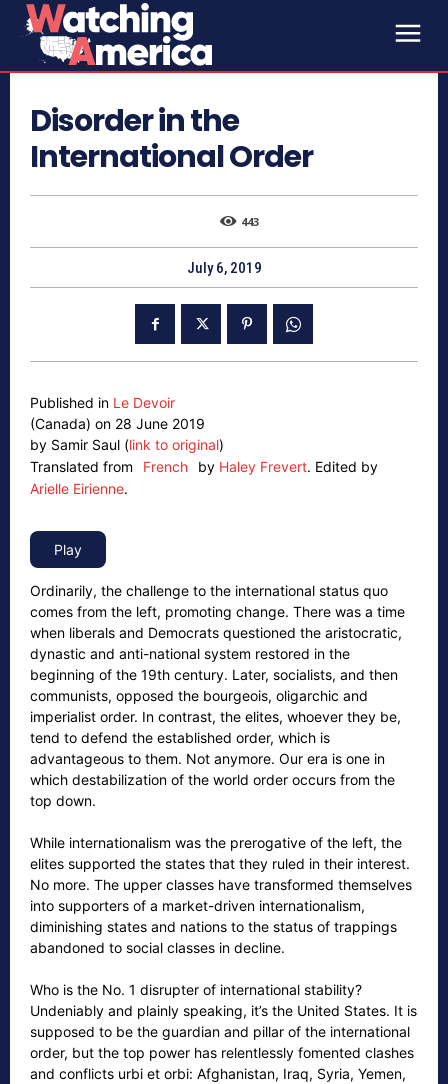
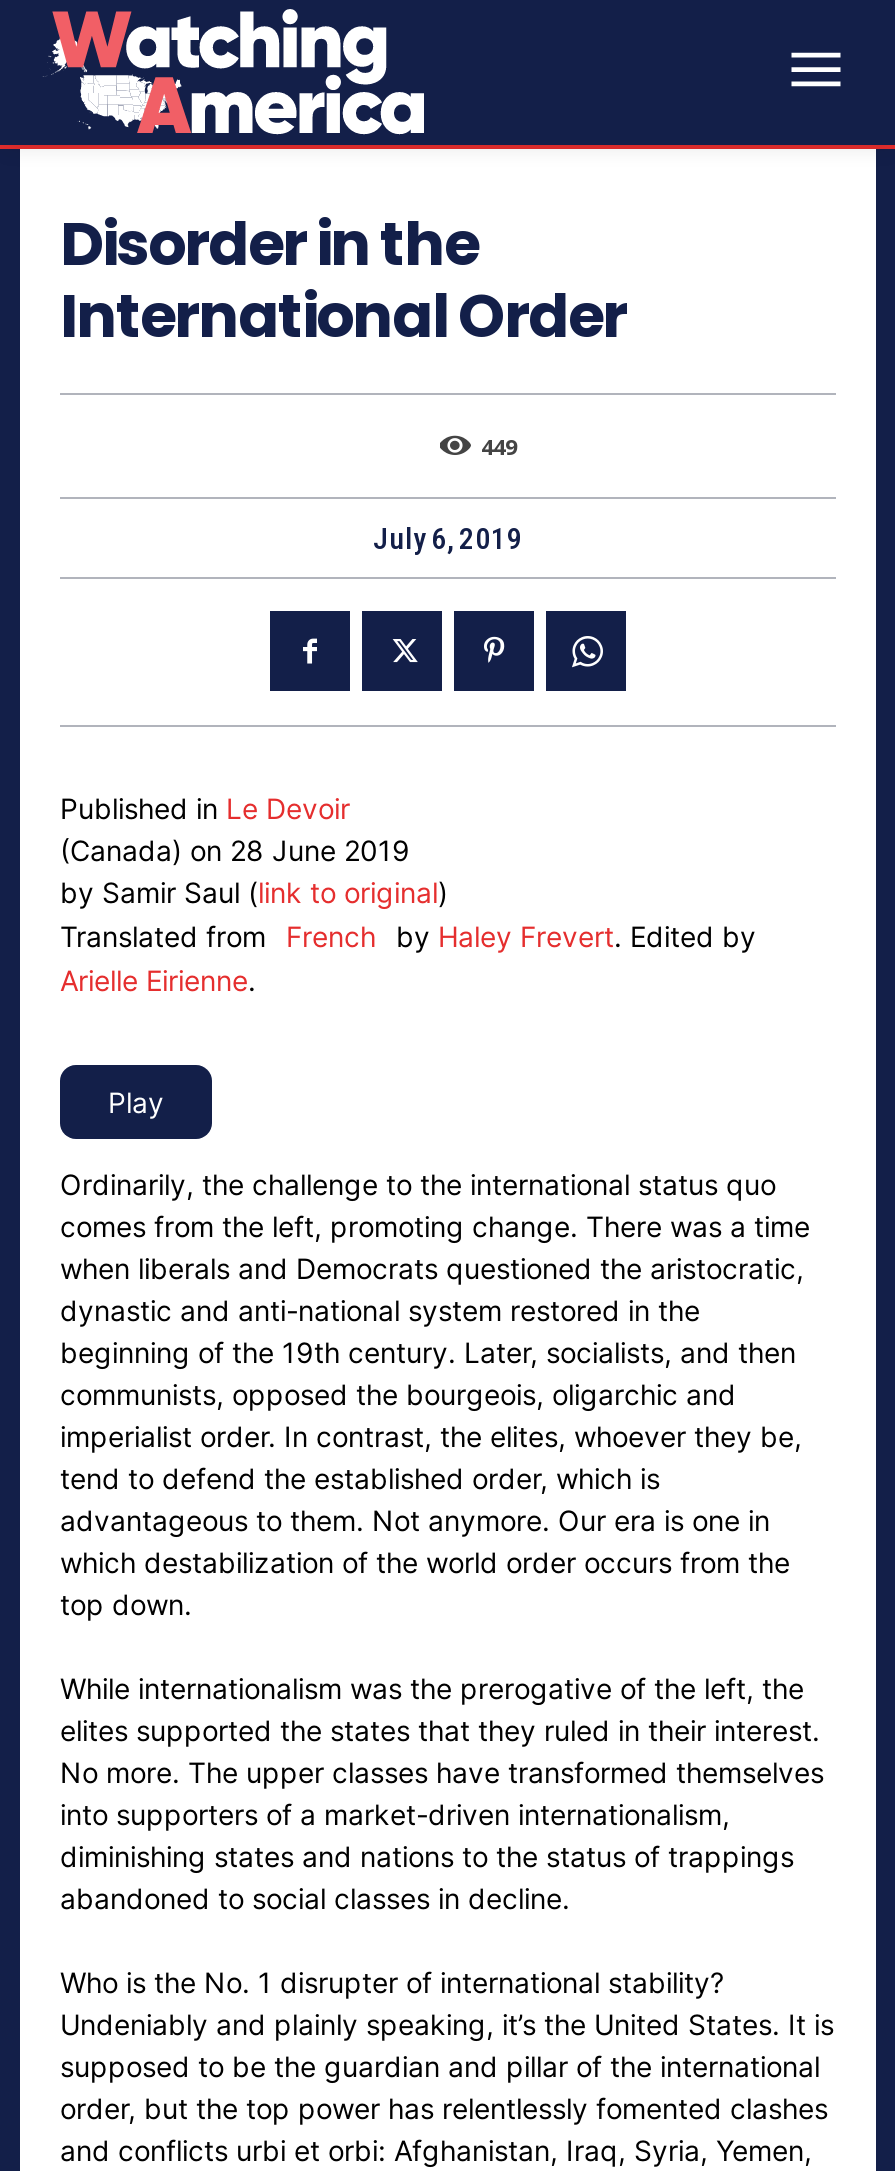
- 443
+ 449
